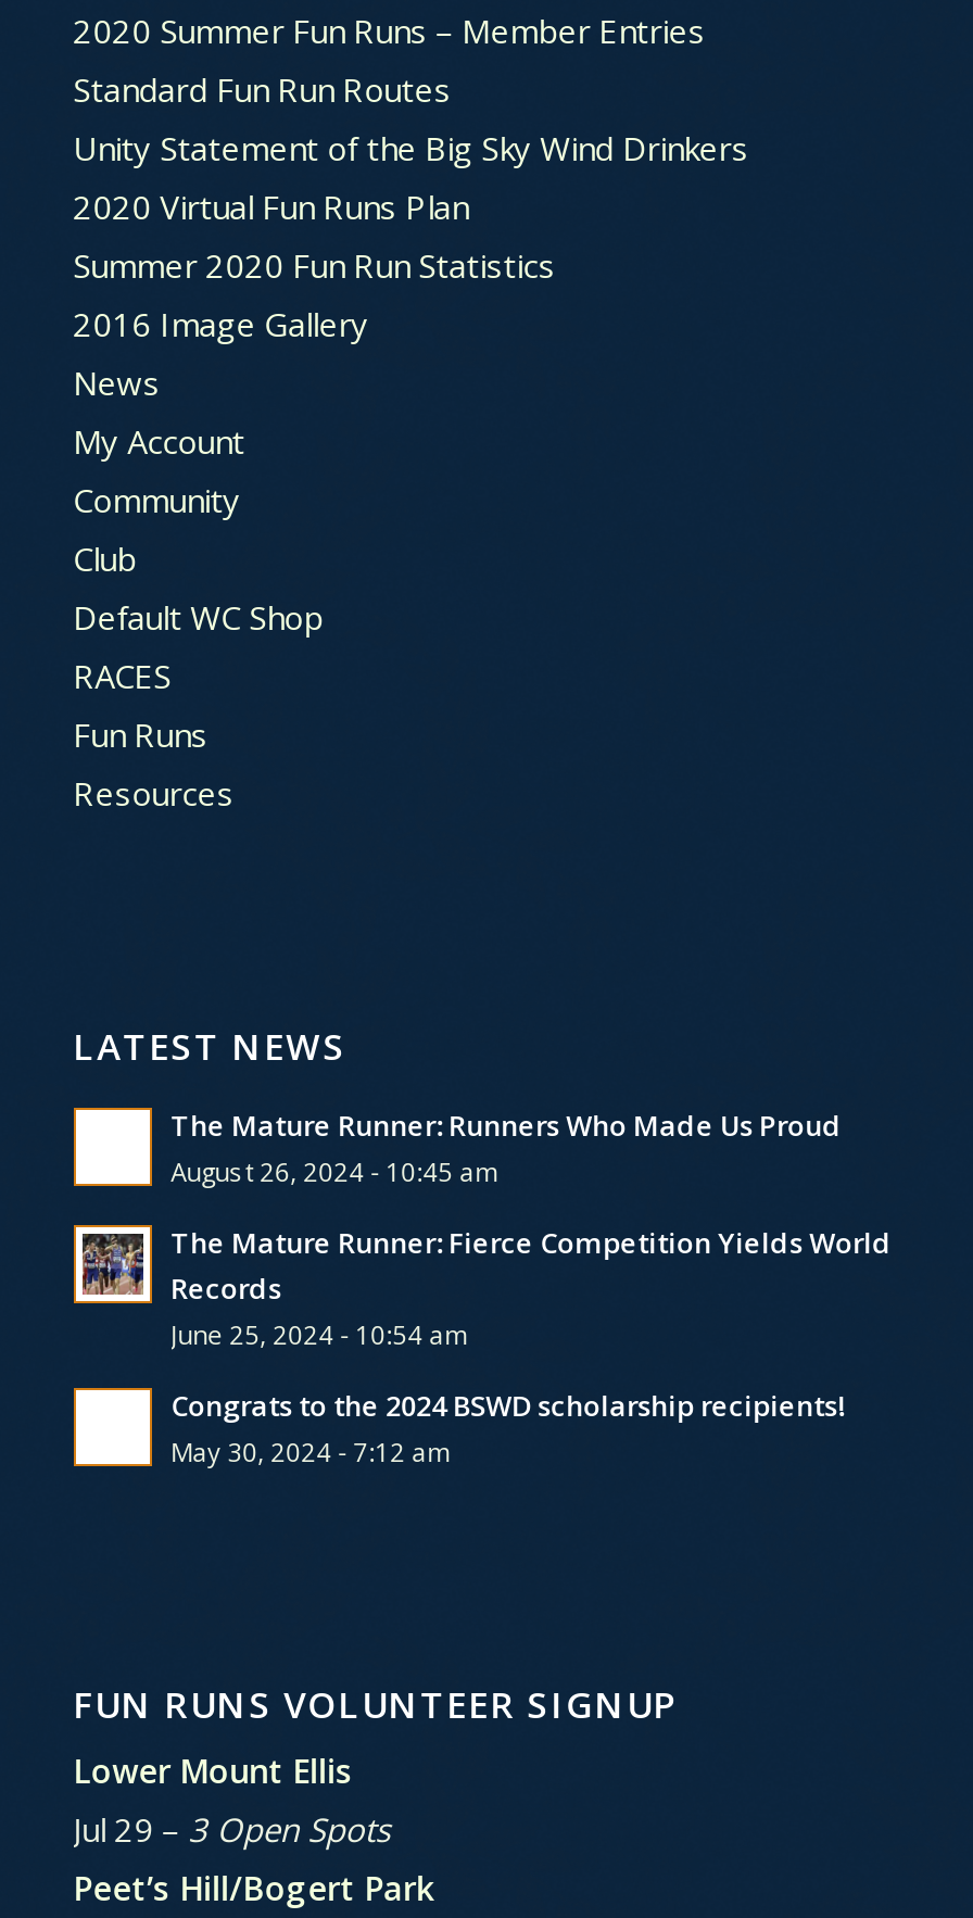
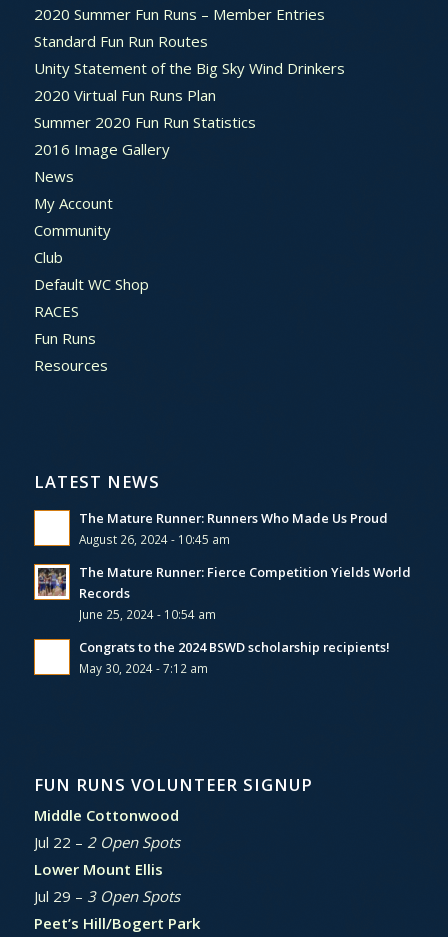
+ Middle Cottonwood
+ Jul 22 – 2 Open Spots
